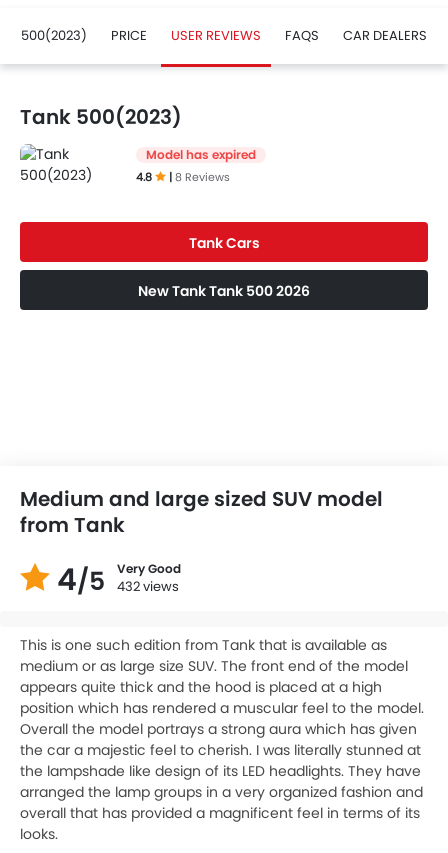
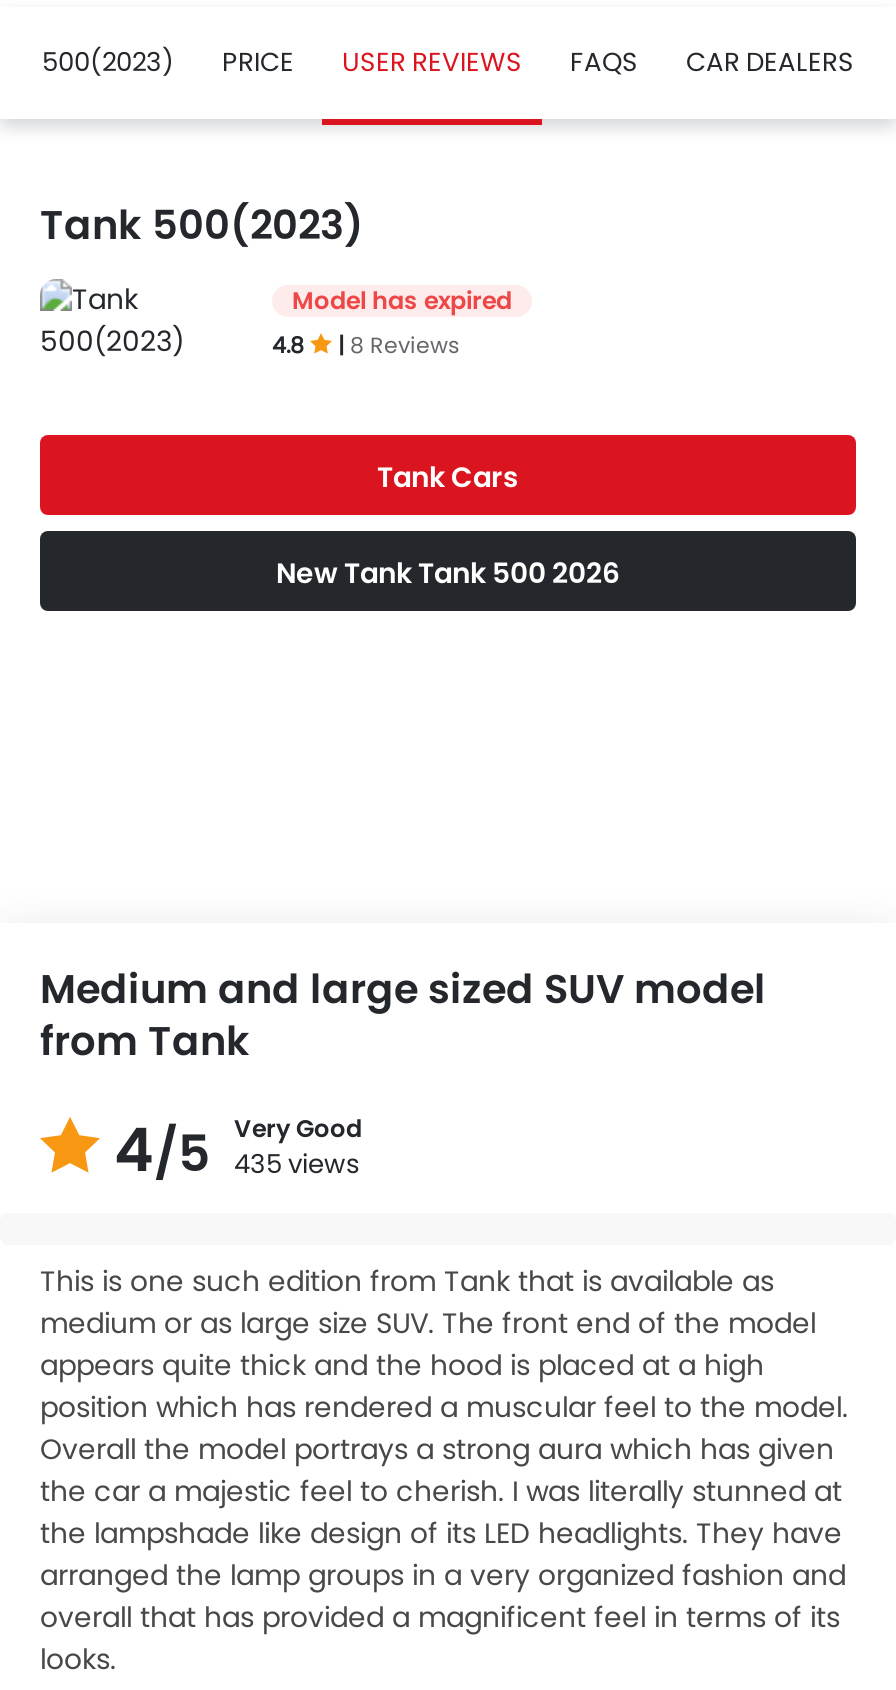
- 4/5 432 views Very Good
+ 4/5 435 views Very Good
